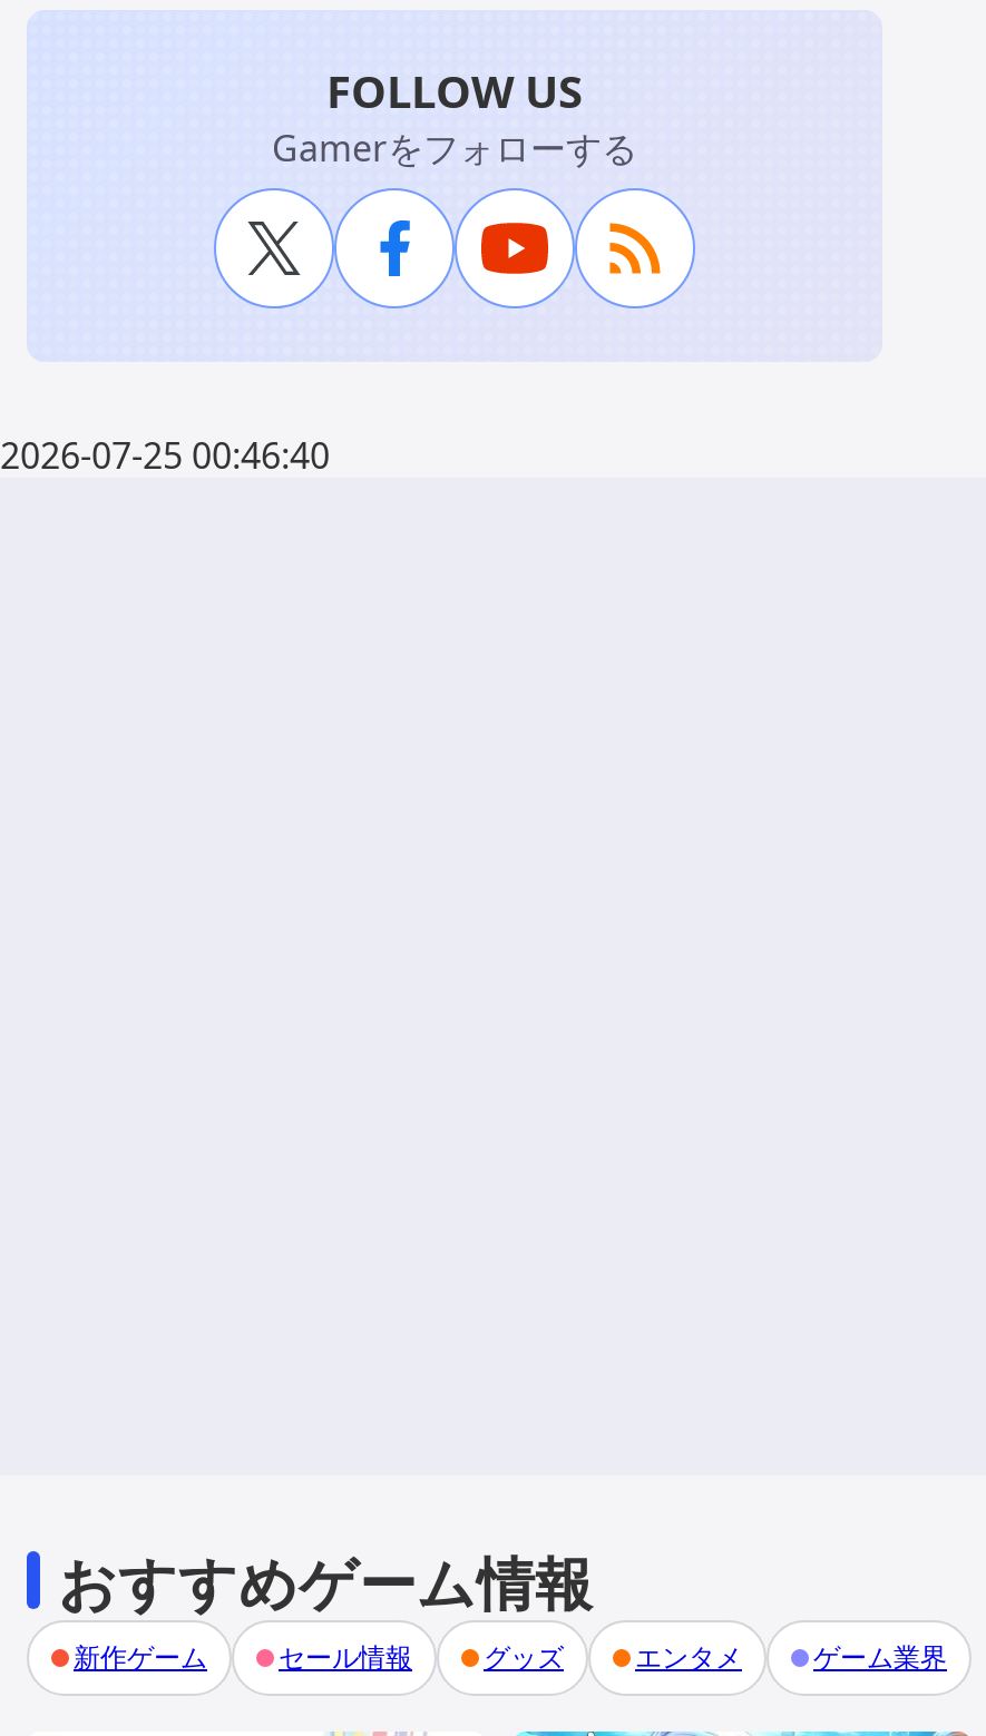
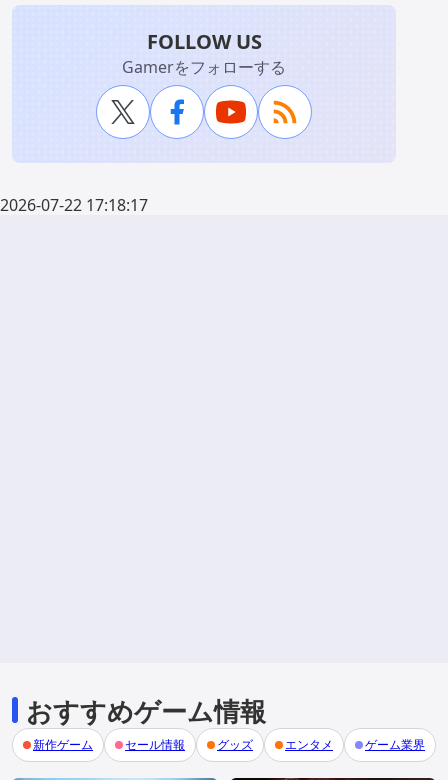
- 2026-07-25 00:46:40
+ 2026-07-22 17:18:17
